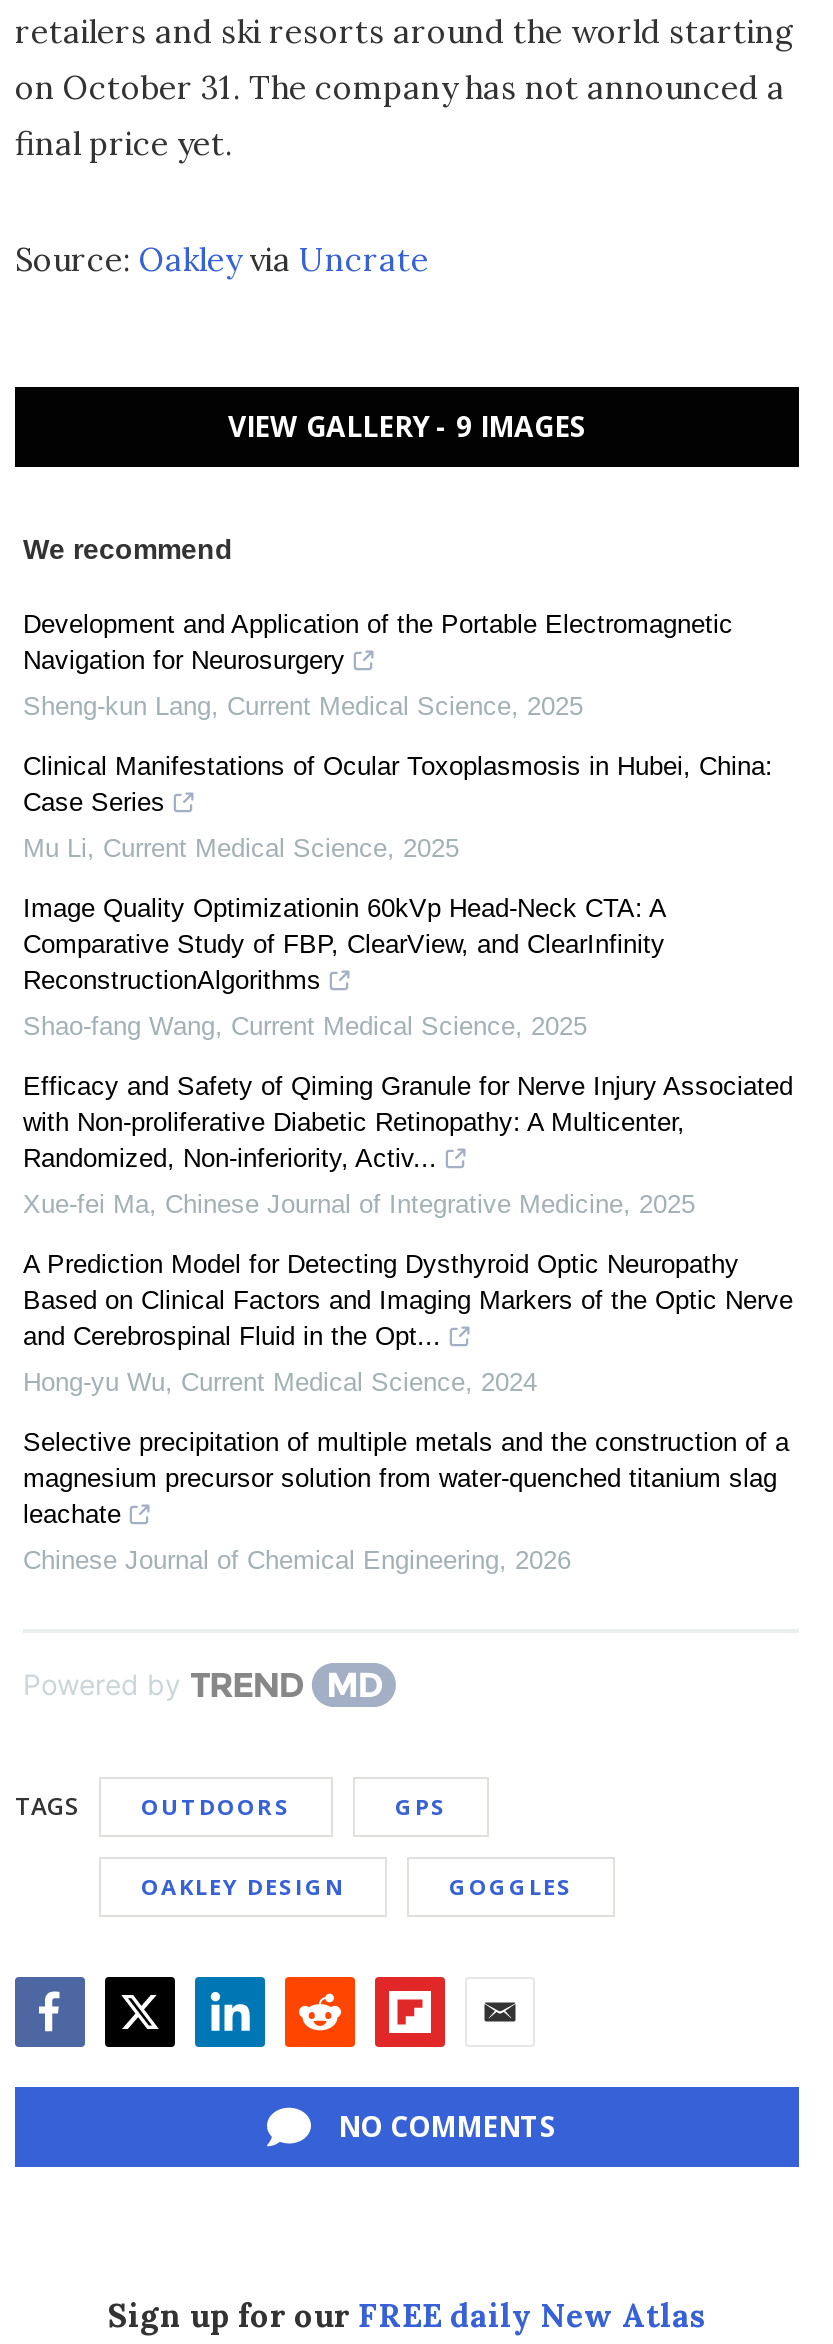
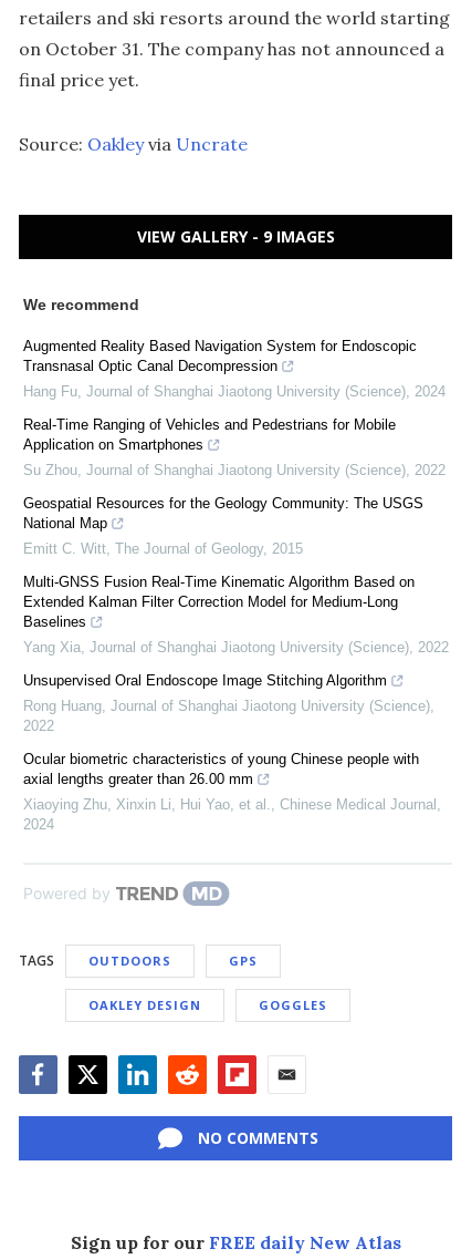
- Development and Application of the Portable Electromagnetic
- Navigation for Neurosurgery
+ Augmented Reality Based Navigation System for Endoscopic
+ Transnasal Optic Canal Decompression

- Sheng-kun Lang, Current Medical Science, 2025
+ Hang Fu, Journal of Shanghai Jiaotong University (Science), 2024

- Clinical Manifestations of Ocular Toxoplasmosis in Hubei, China:
- Case Series
+ Real-Time Ranging of Vehicles and Pedestrians for Mobile
+ Application on Smartphones

- Mu Li, Current Medical Science, 2025
+ Su Zhou, Journal of Shanghai Jiaotong University (Science), 2022

- Image Quality Optimizationin 60kVp Head-Neck CTA: A
- Comparative Study of FBP, ClearView, and ClearInfinity
- ReconstructionAlgorithms
+ Geospatial Resources for the Geology Community: The USGS
+ National Map

- Shao-fang Wang, Current Medical Science, 2025
+ Emitt C. Witt, The Journal of Geology, 2015

- Efficacy and Safety of Qiming Granule for Nerve Injury Associated
- with Non-proliferative Diabetic Retinopathy: A Multicenter,
- Randomized, Non-inferiority, Activ...
+ Multi-GNSS Fusion Real-Time Kinematic Algorithm Based on
+ Extended Kalman Filter Correction Model for Medium-Long
+ Baselines

- Xue-fei Ma, Chinese Journal of Integrative Medicine, 2025
+ Yang Xia, Journal of Shanghai Jiaotong University (Science), 2022

- A Prediction Model for Detecting Dysthyroid Optic Neuropathy
- Based on Clinical Factors and Imaging Markers of the Optic Nerve
- and Cerebrospinal Fluid in the Opt...
+ Unsupervised Oral Endoscope Image Stitching Algorithm

- Hong-yu Wu, Current Medical Science, 2024
+ Rong Huang, Journal of Shanghai Jiaotong University (Science),
+ 2022

- Selective precipitation of multiple metals and the construction of a
- magnesium precursor solution from water-quenched titanium slag
- leachate
+ Ocular biometric characteristics of young Chinese people with
+ axial lengths greater than 26.00 mm

- Chinese Journal of Chemical Engineering, 2026
+ Xiaoying Zhu, Xinxin Li, Hui Yao, et al., Chinese Medical Journal,
+ 2024
